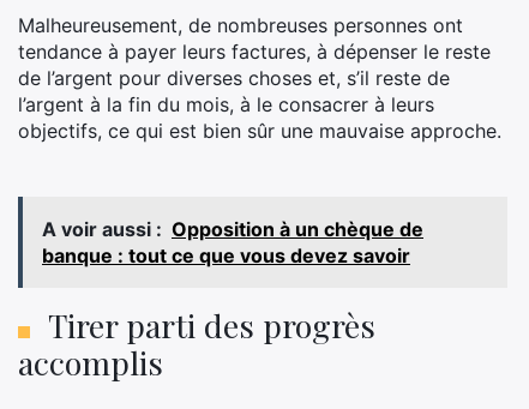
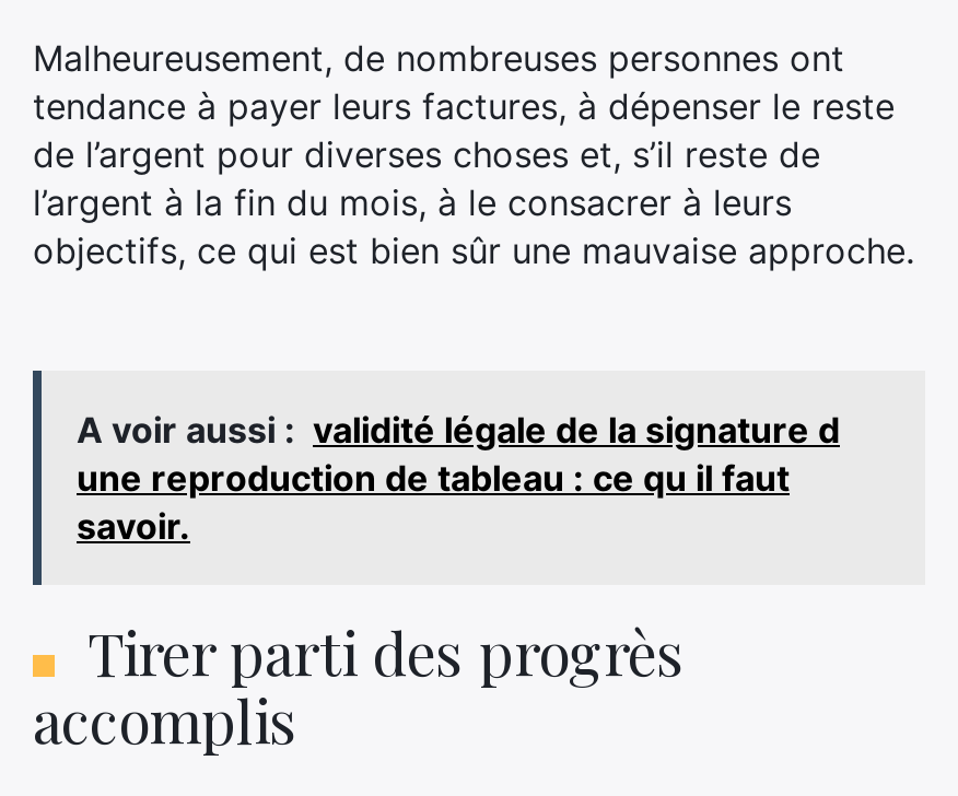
- A voir aussi : Opposition à un chèque de
- banque : tout ce que vous devez savoir
+ A voir aussi : validité légale de la signature d
+ une reproduction de tableau : ce qu il faut
+ savoir.
